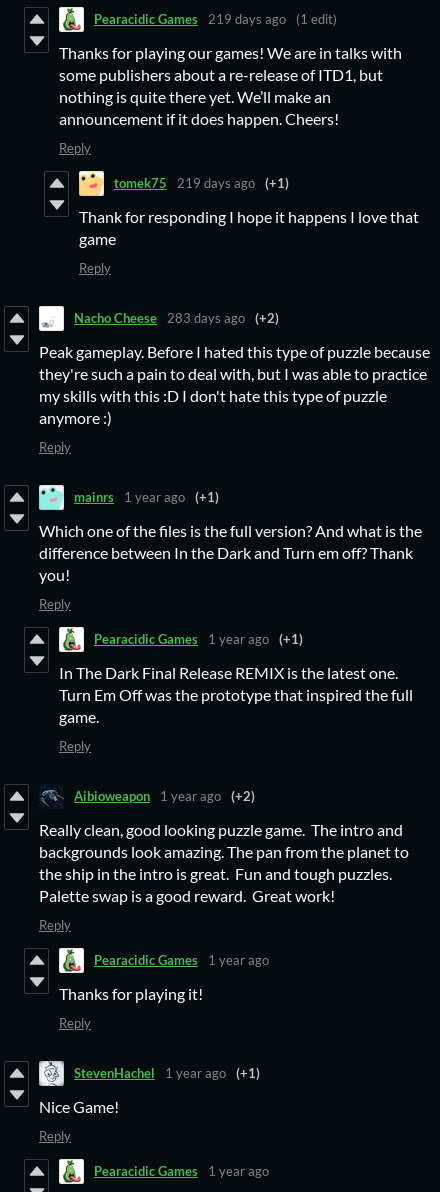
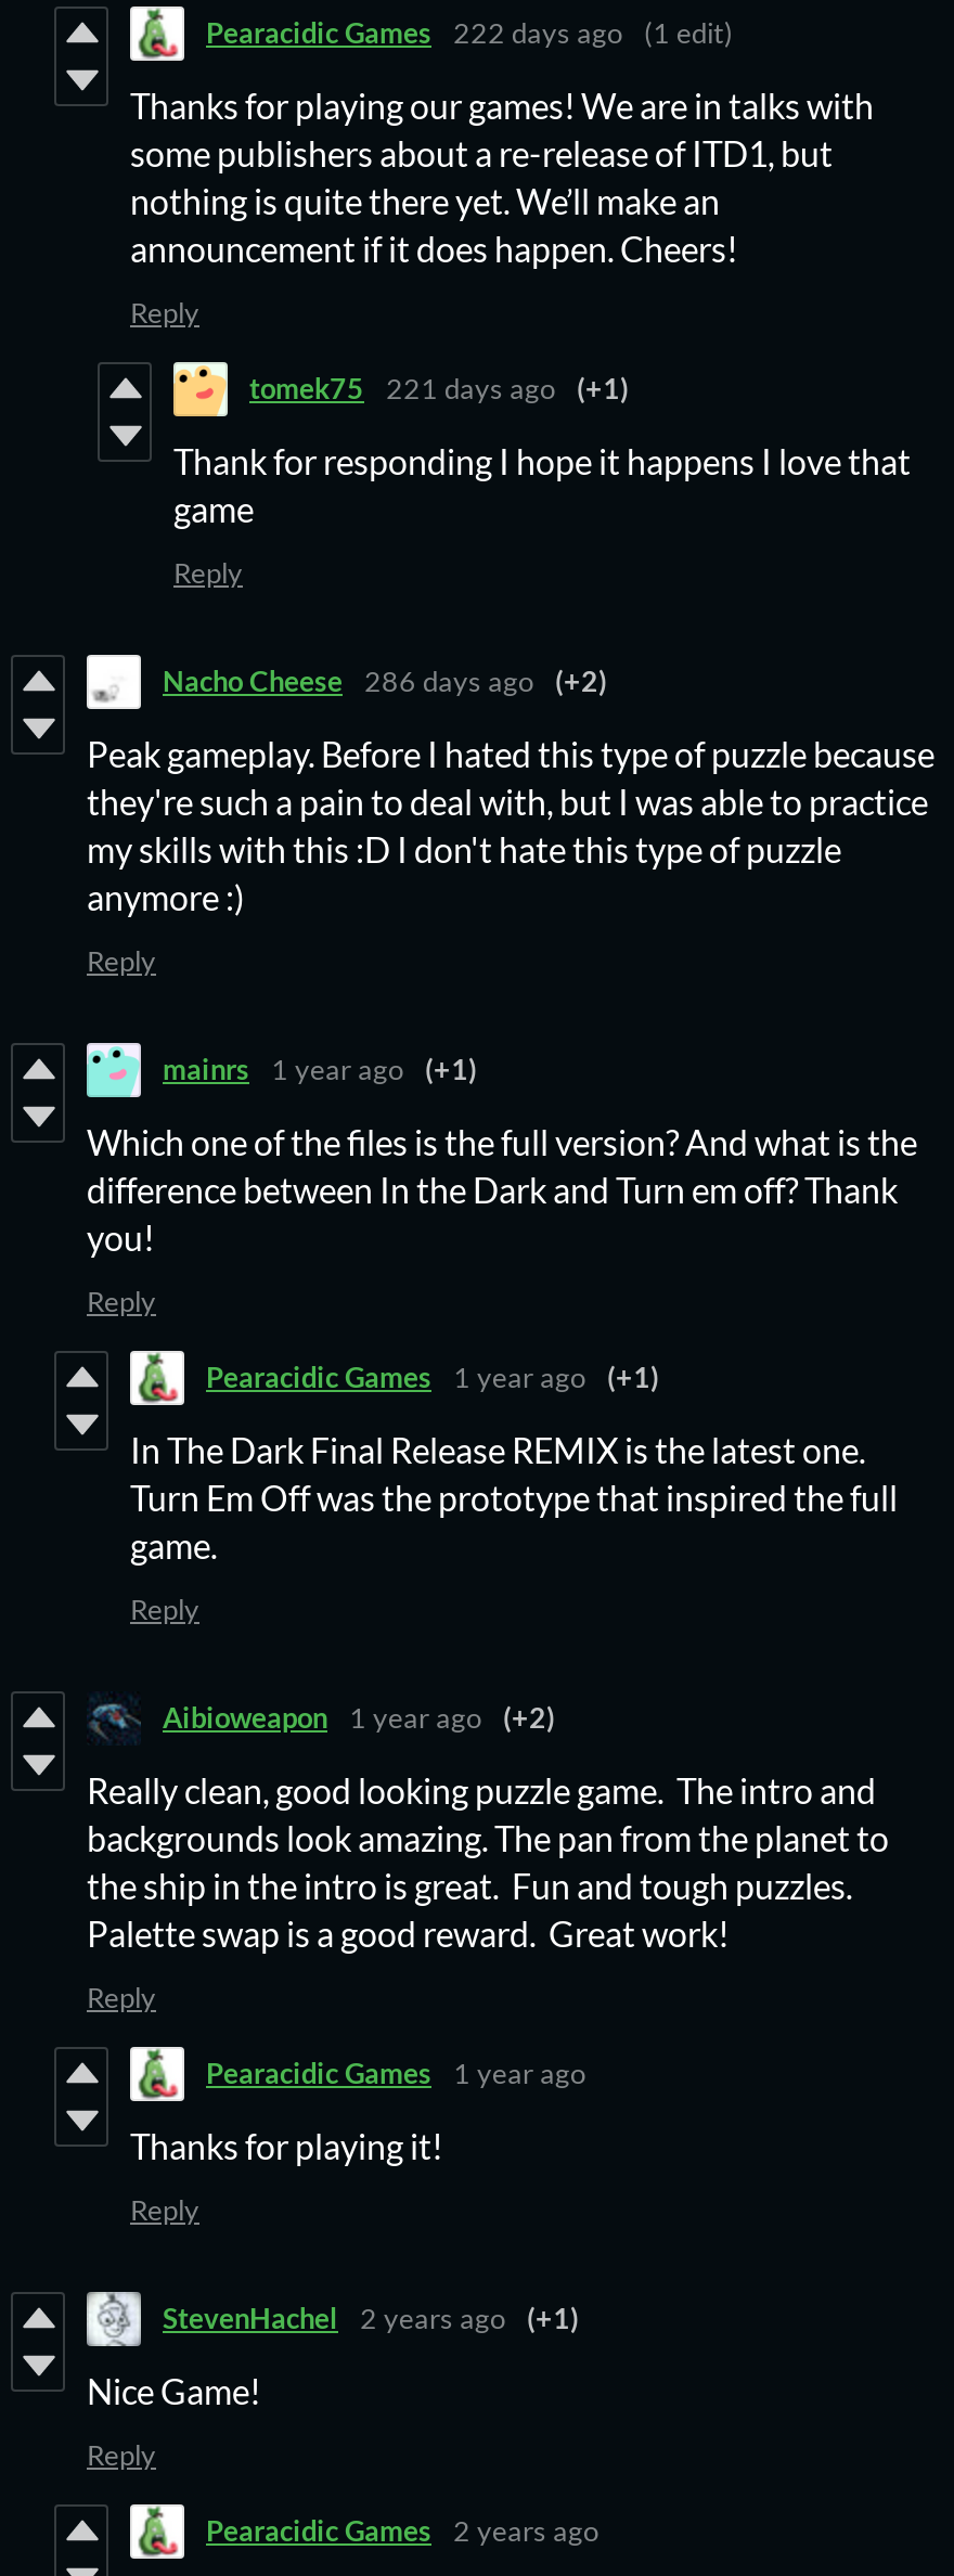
- Pearacidic Games 219 days ago (1 edit)
+ Pearacidic Games 222 days ago (1 edit)

- tomek75 219 days ago (+1)
+ tomek75 221 days ago (+1)

- Nacho Cheese 283 days ago (+2)
+ Nacho Cheese 286 days ago (+2)

- StevenHachel 1 year ago (+1)
+ StevenHachel 2 years ago (+1)

- Pearacidic Games 1 year ago
+ Pearacidic Games 2 years ago
